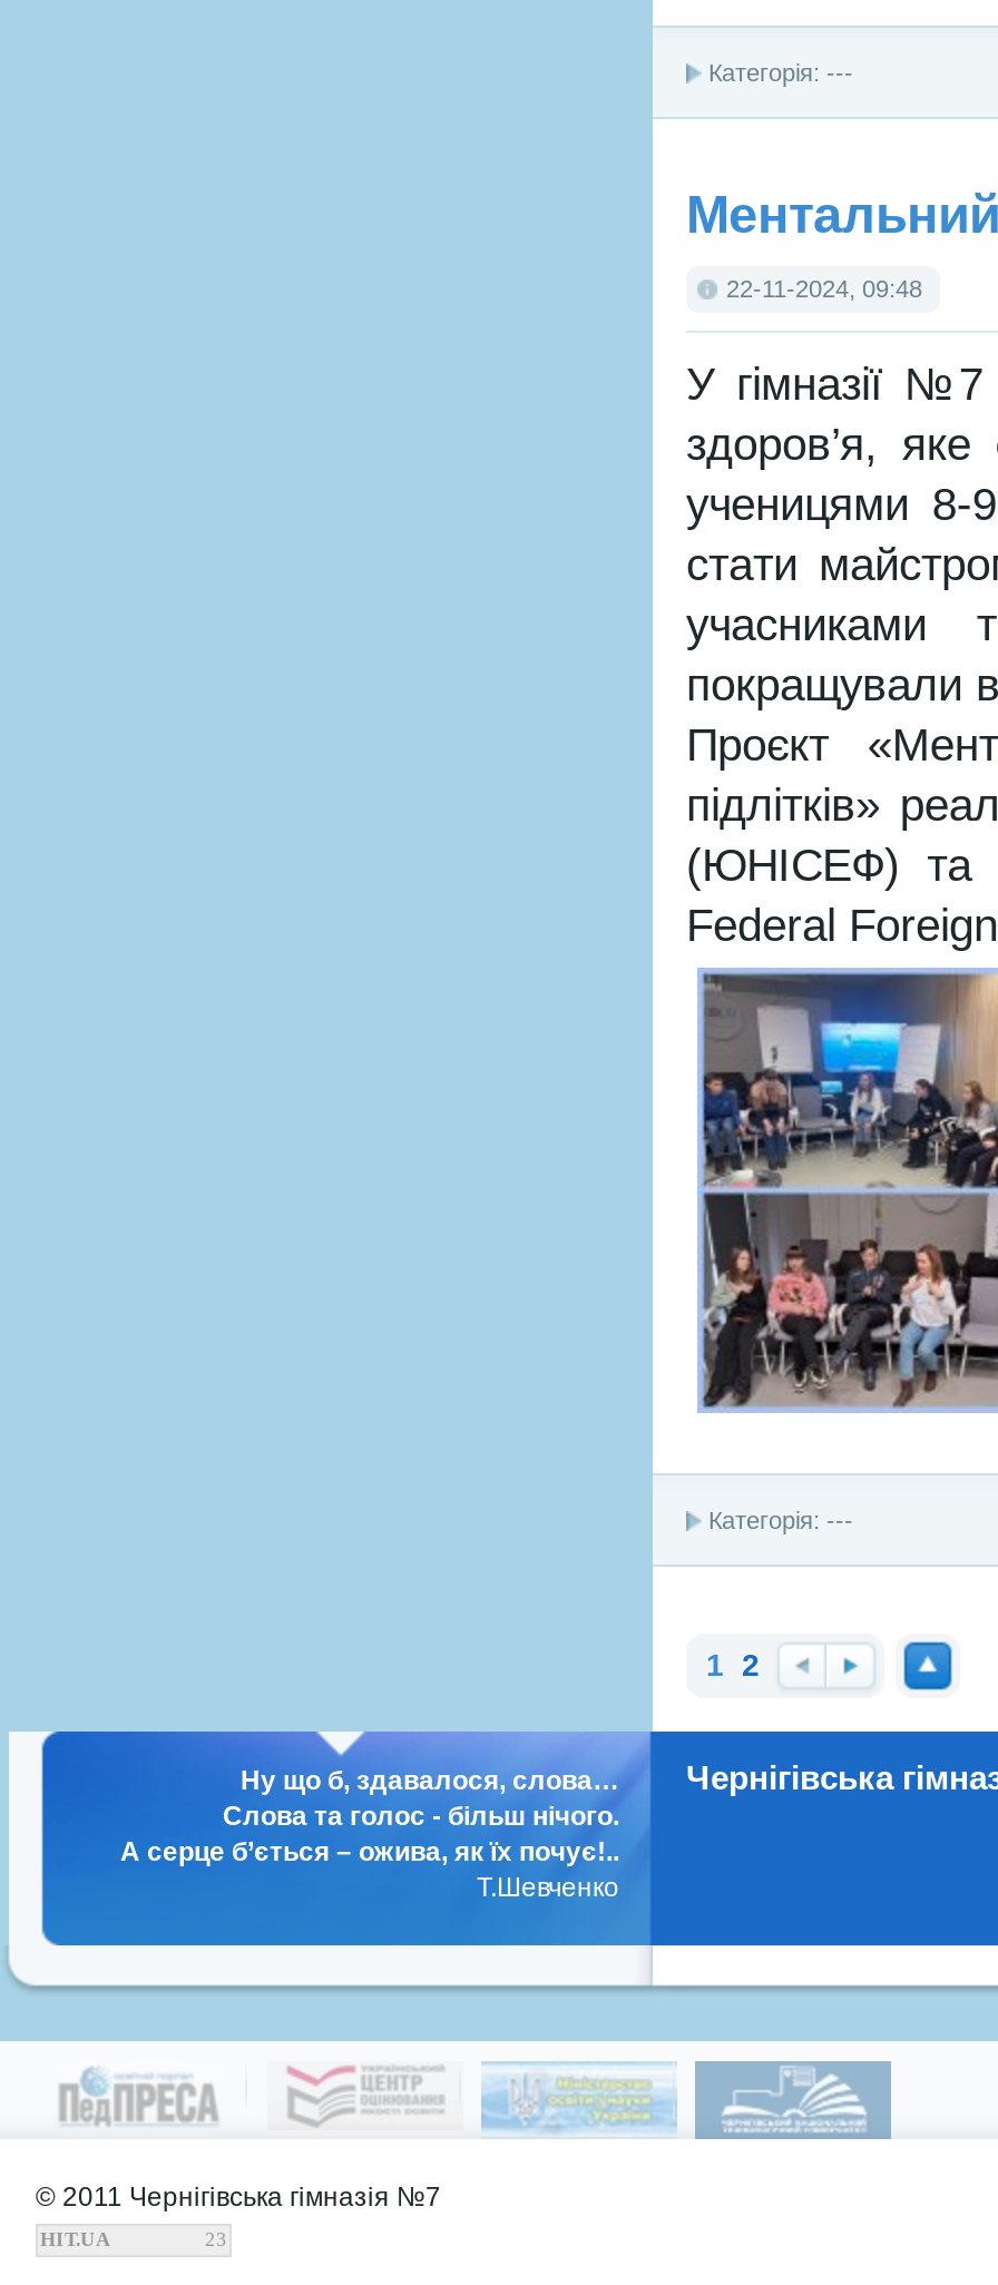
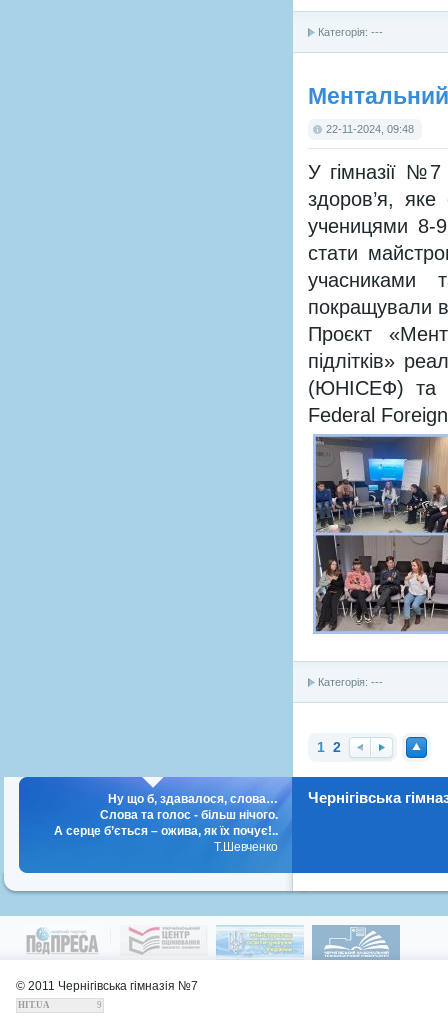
- 23
+ 9
